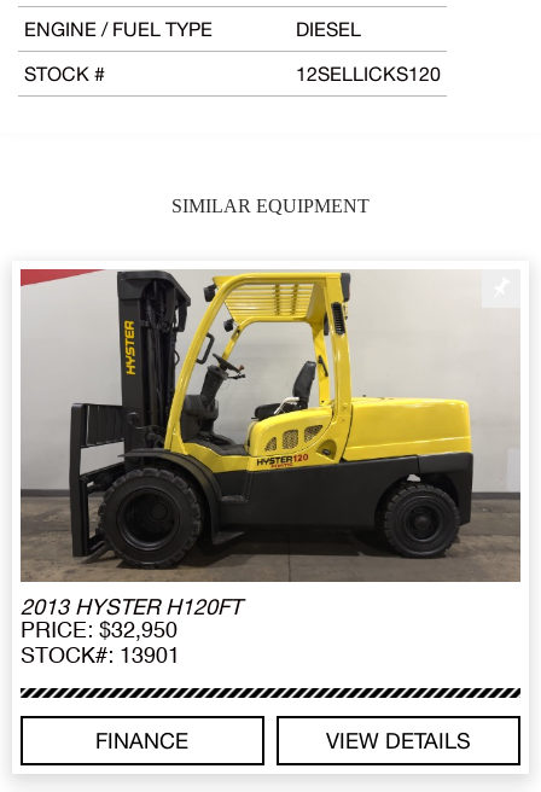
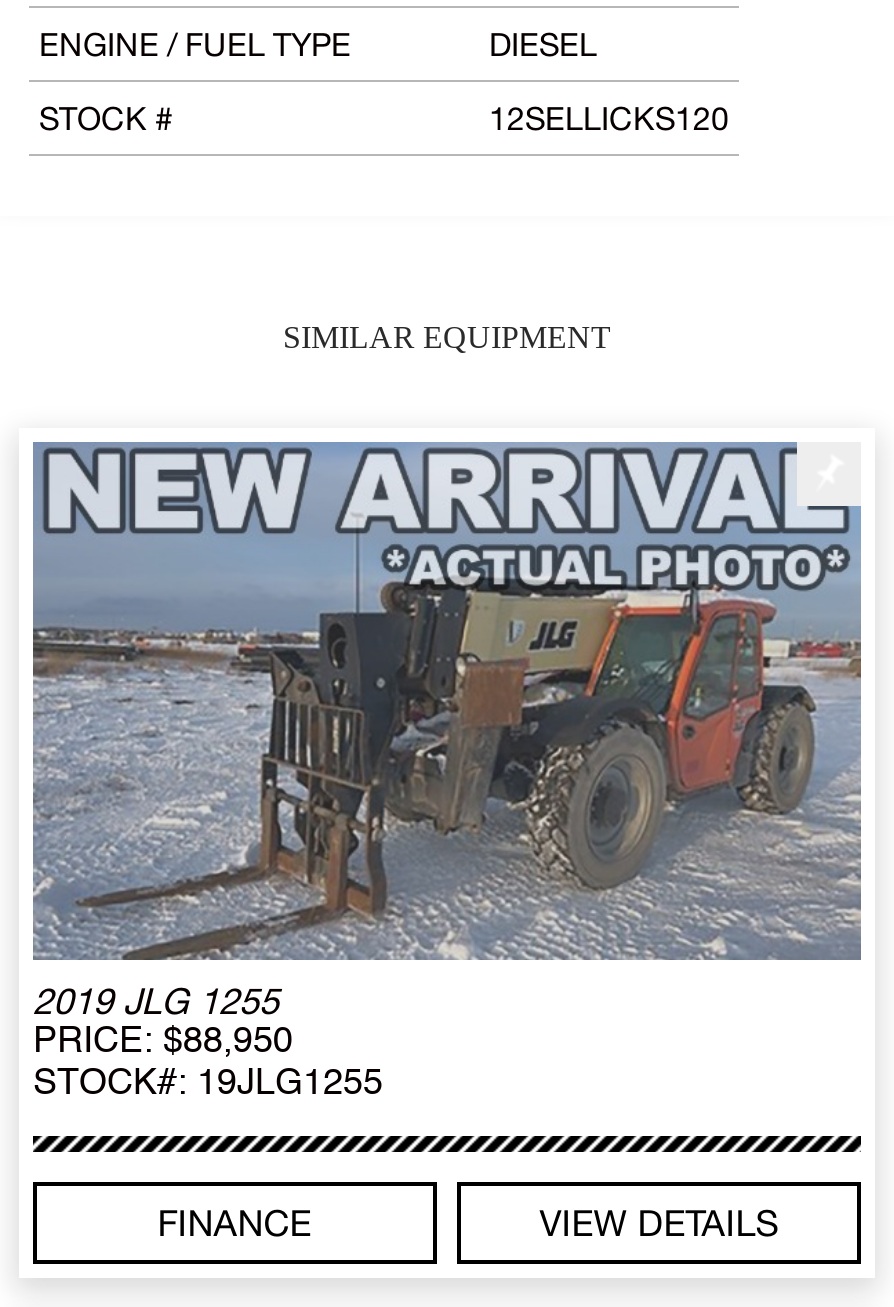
- [image]
- 2013 HYSTER H120FT
- PRICE: $32,950
- STOCK#: 13901
+ [image]
+ 2019 JLG 1255
+ PRICE: $88,950
+ STOCK#: 19JLG1255
